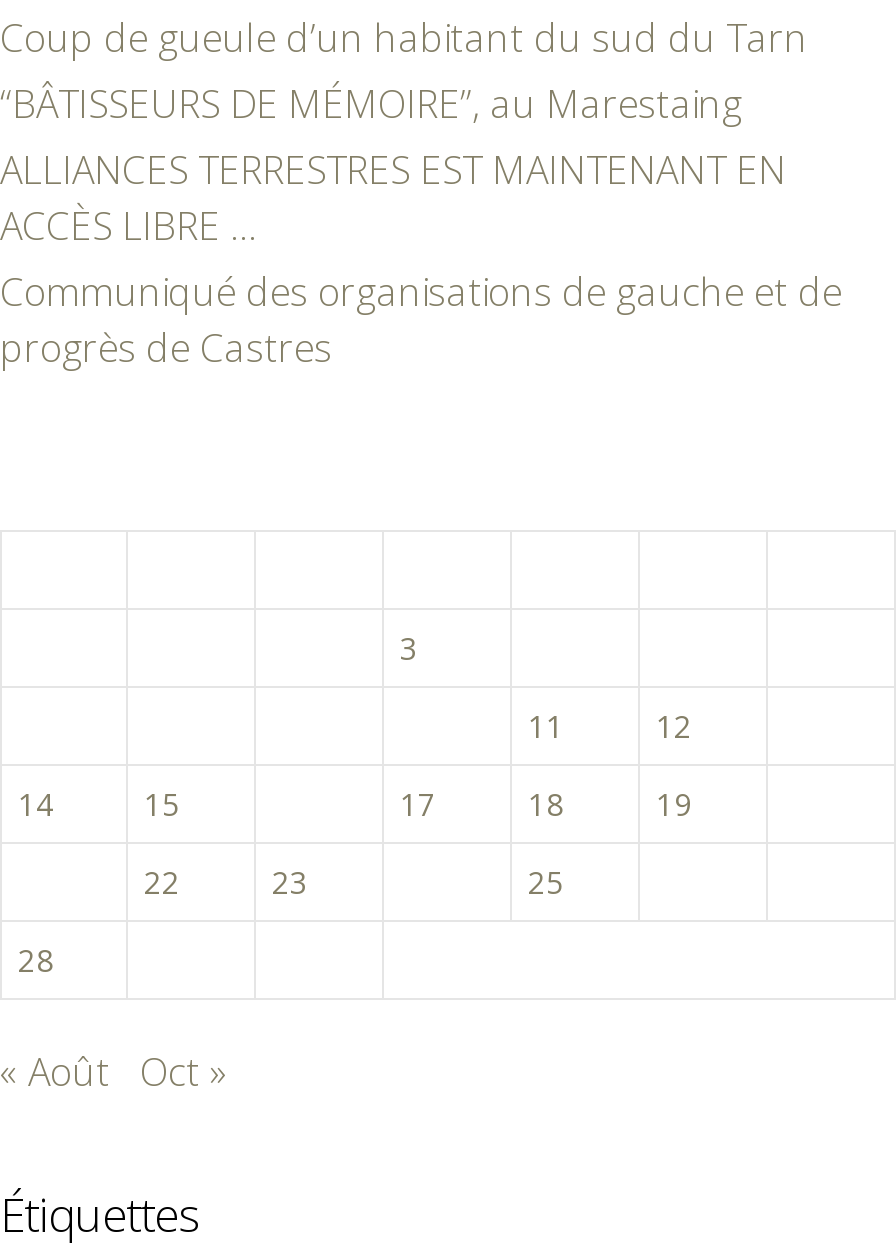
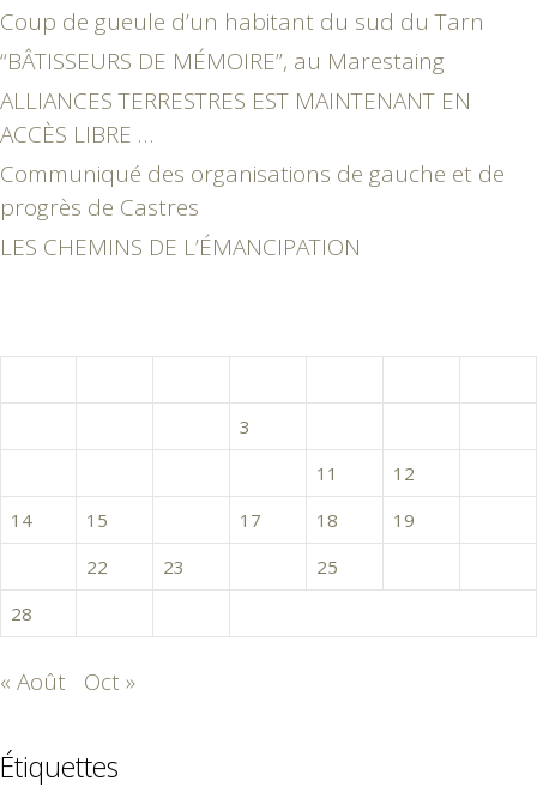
+ LES CHEMINS DE L’ÉMANCIPATION
